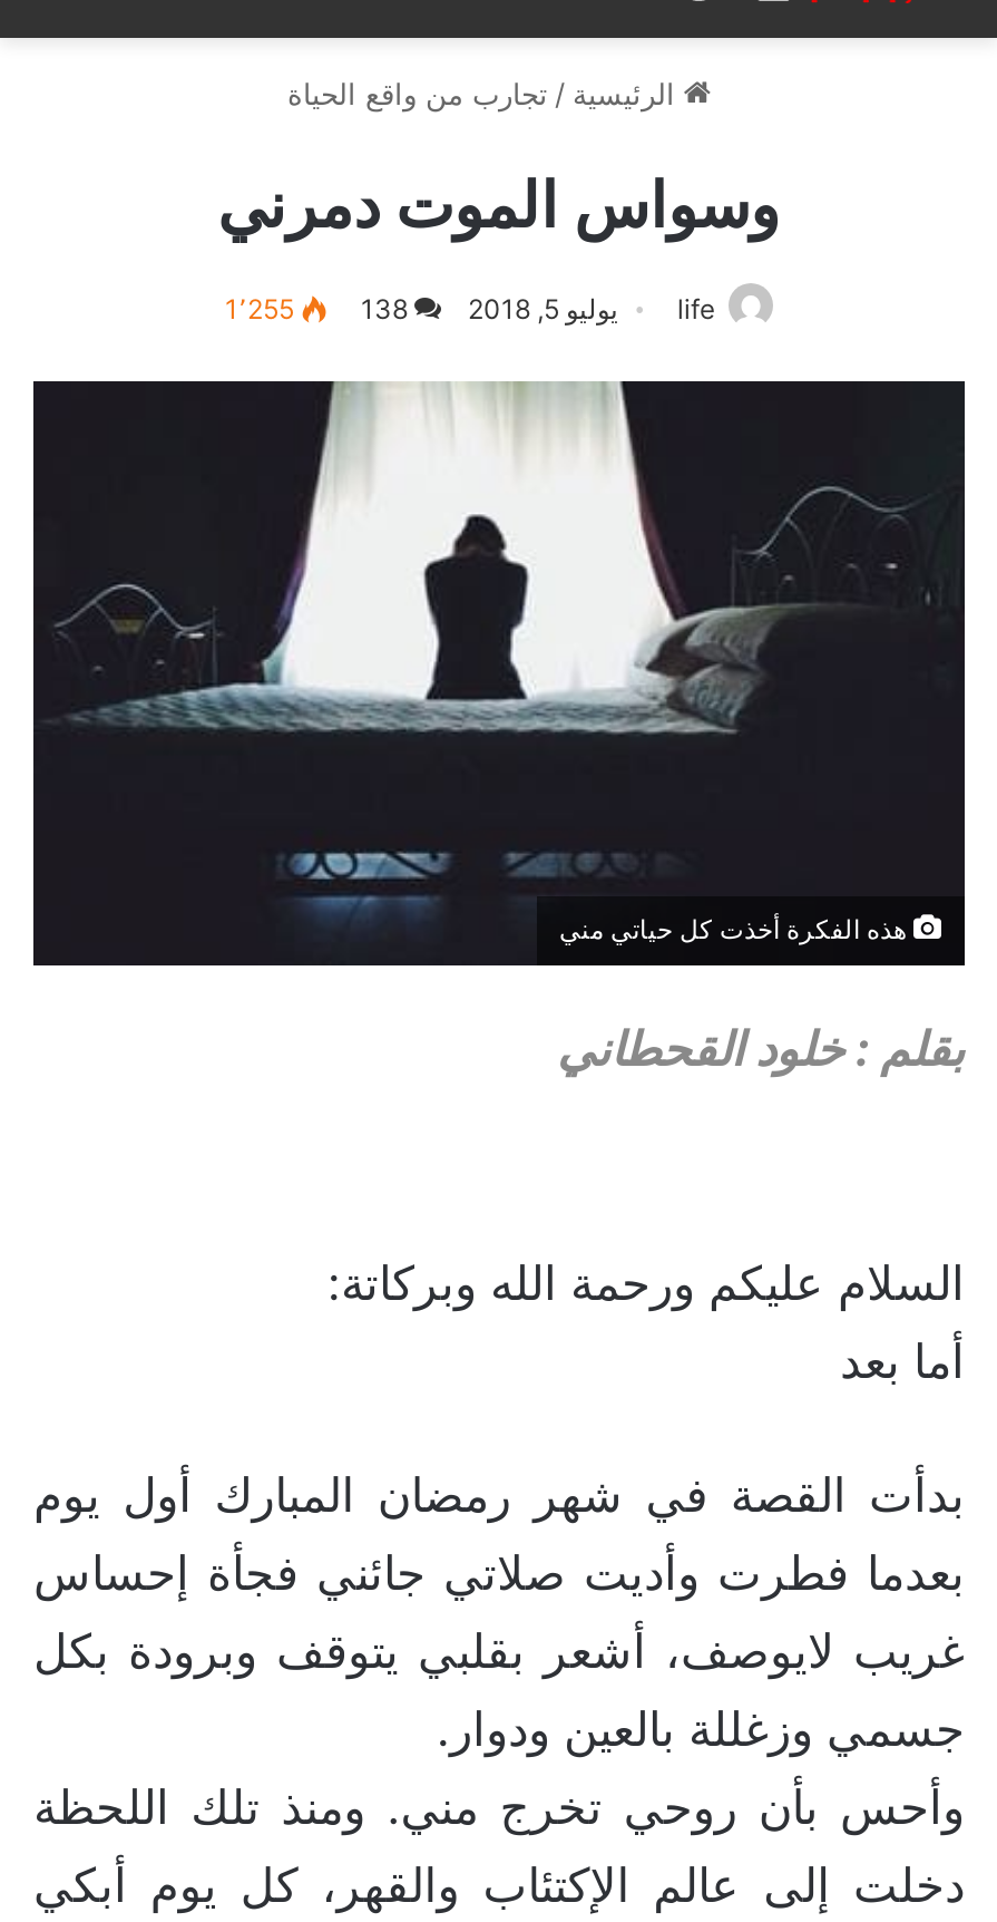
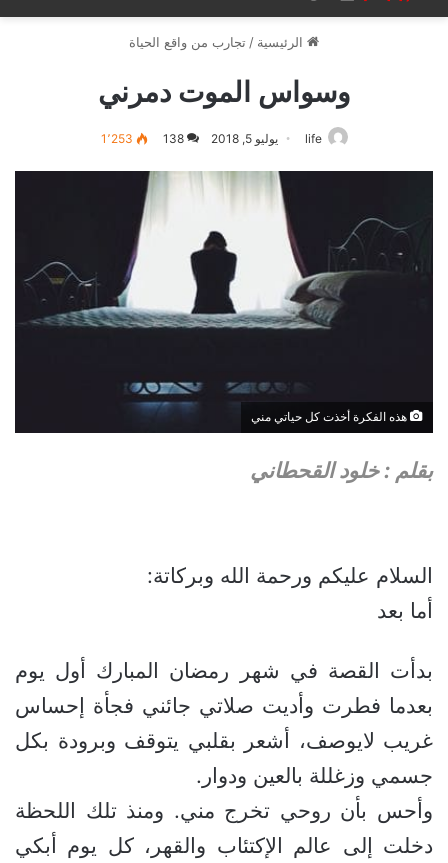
- 1٬255 138
+ 1٬253 138
